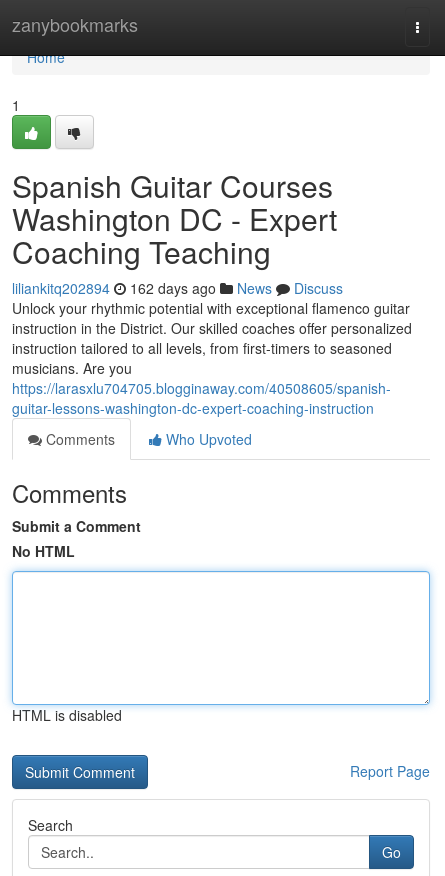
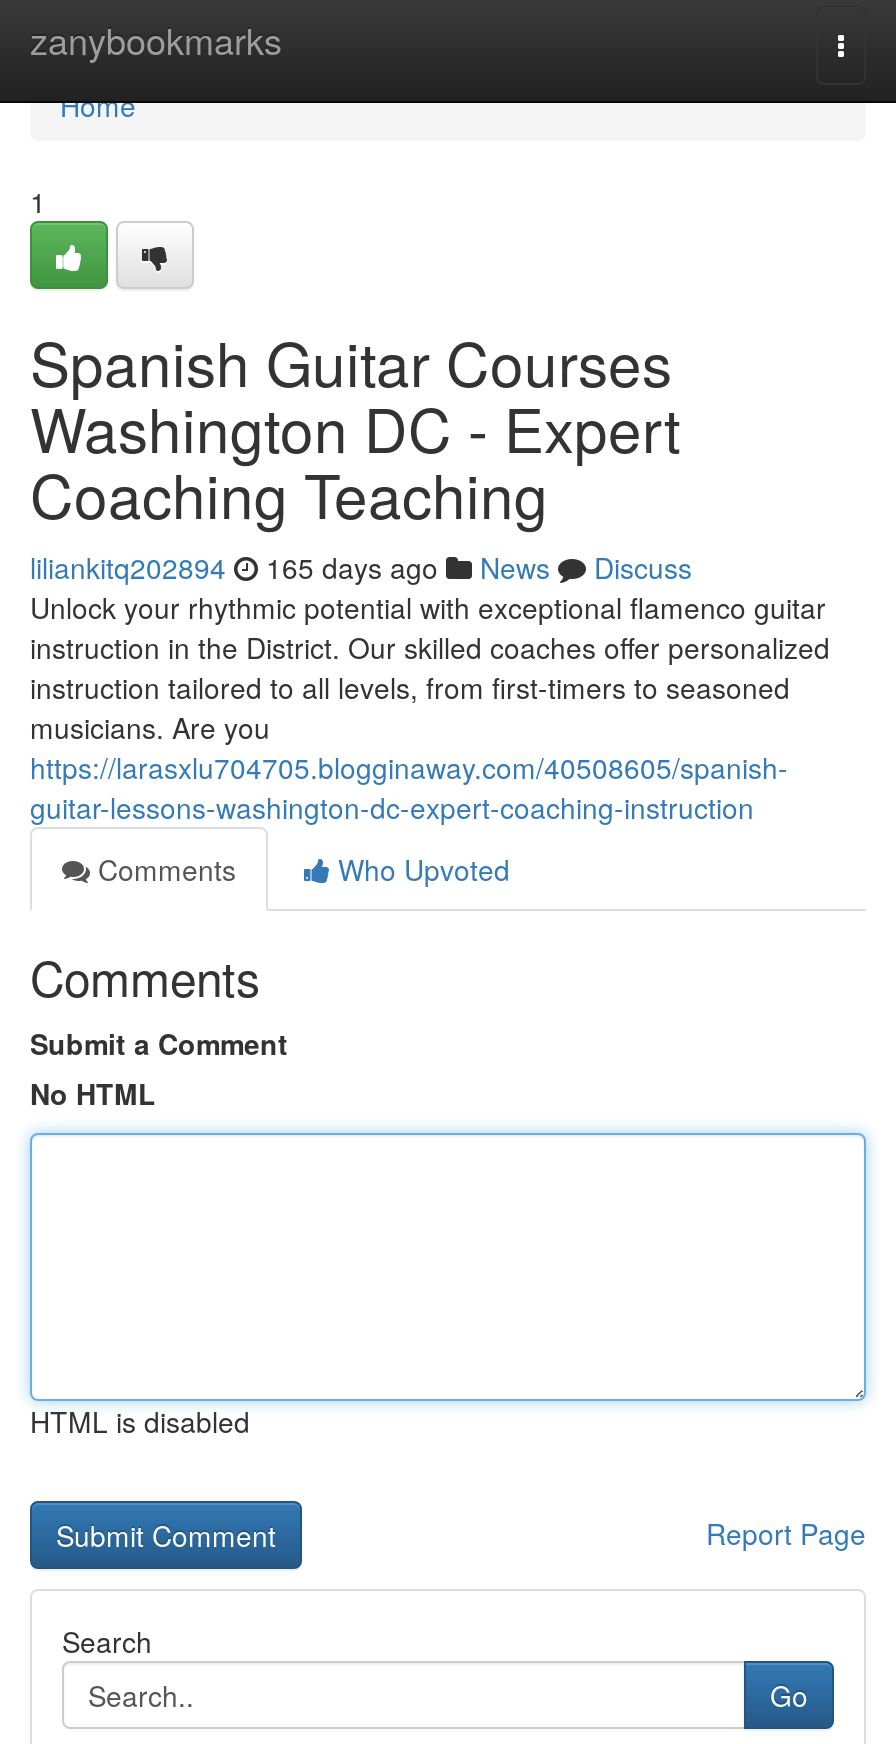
- liliankitq202894 162 days ago News Discuss
+ liliankitq202894 165 days ago News Discuss
